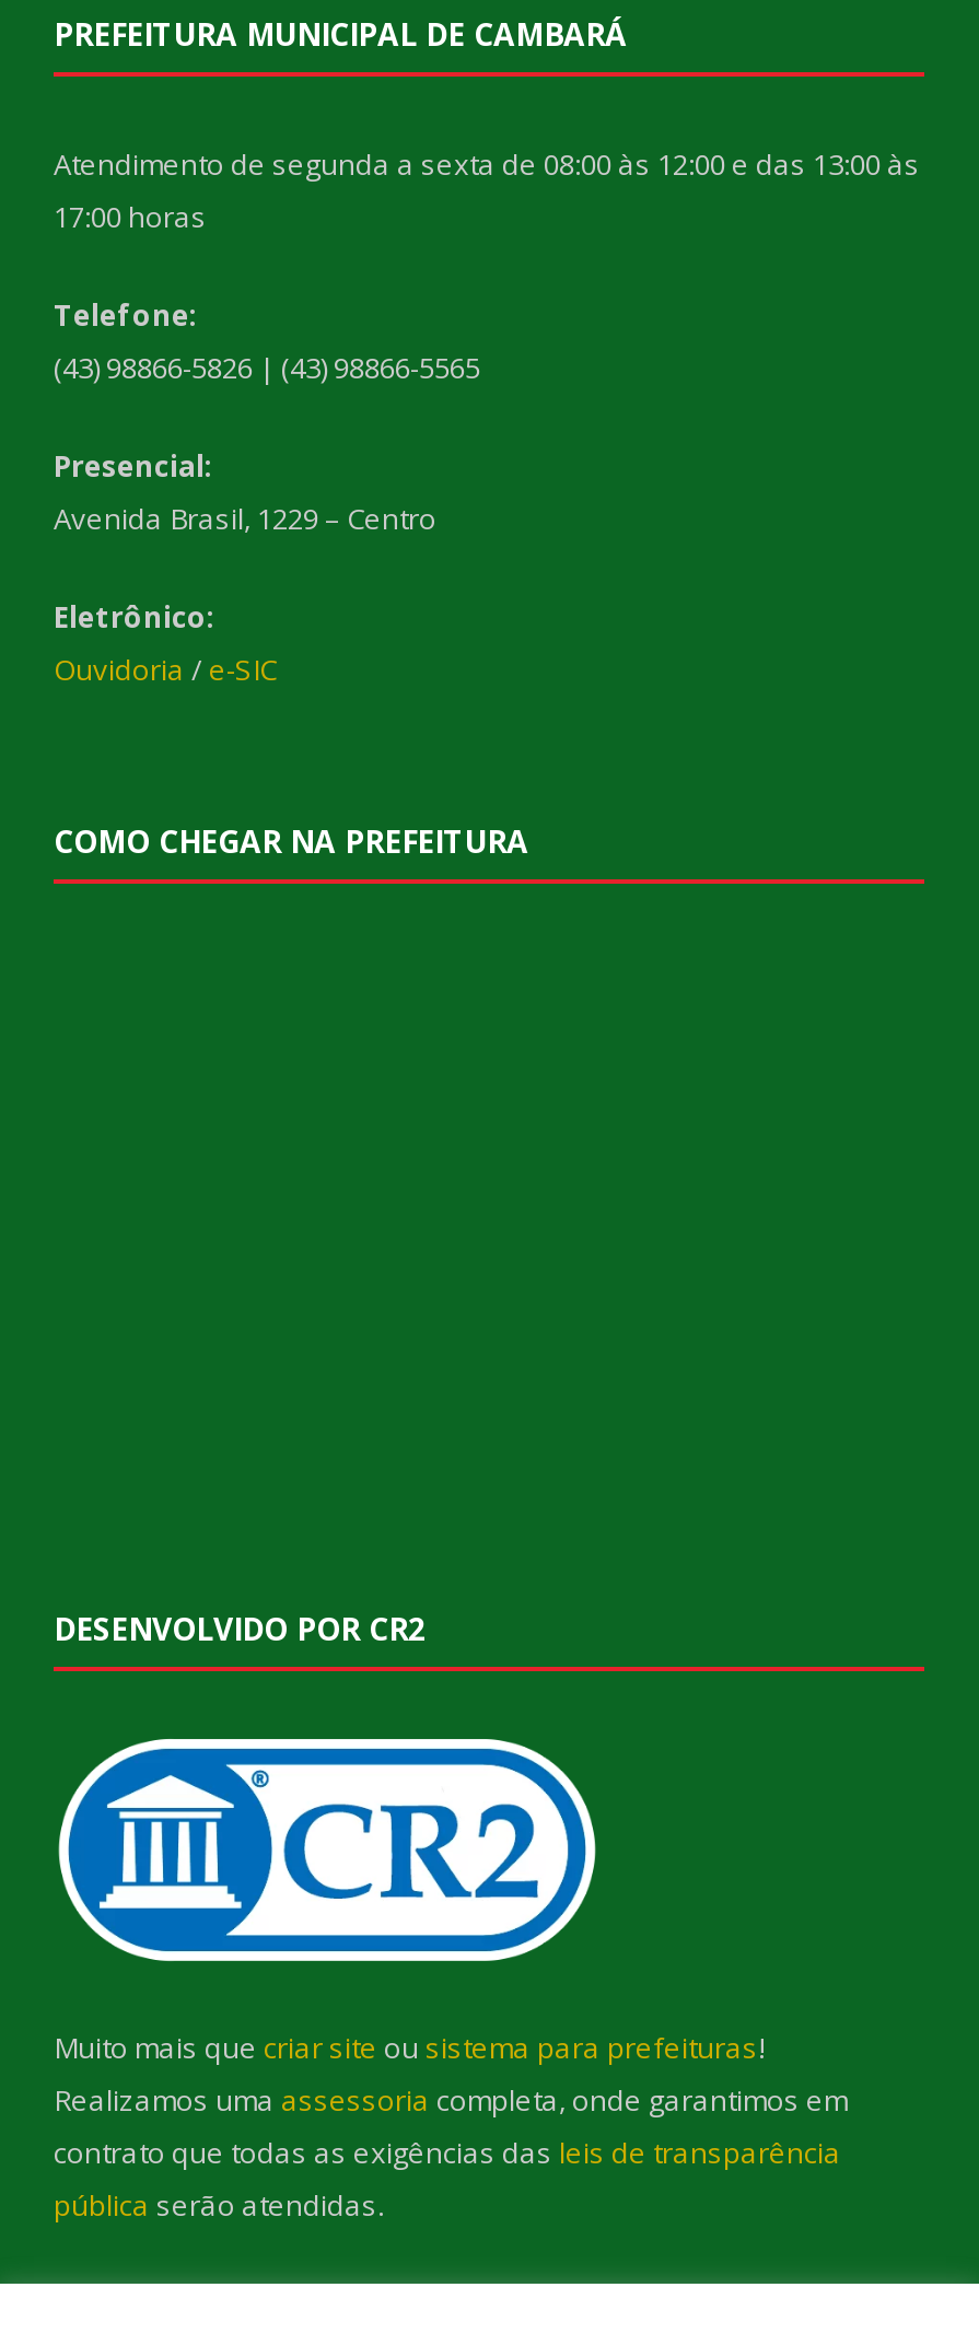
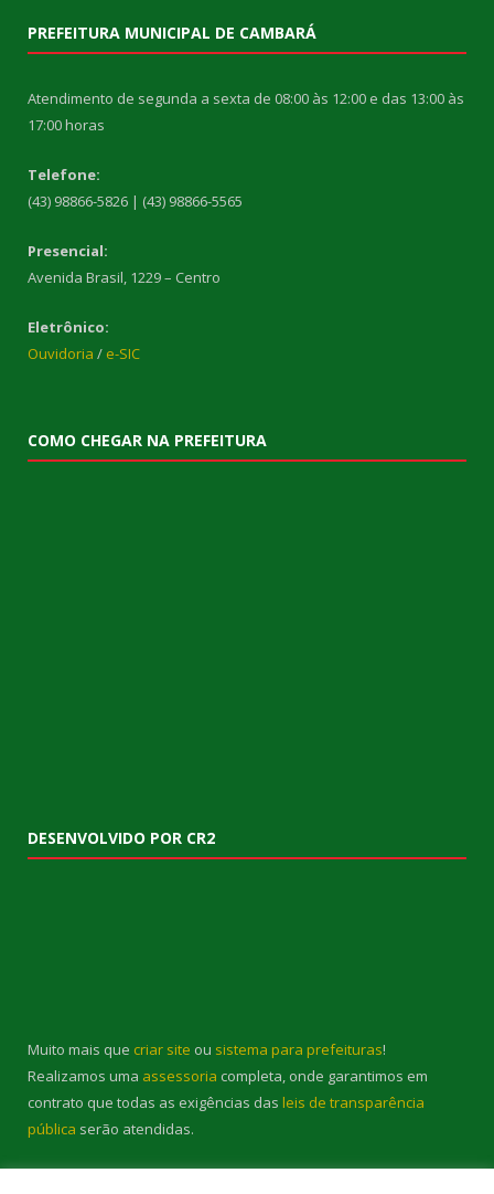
- [image]
